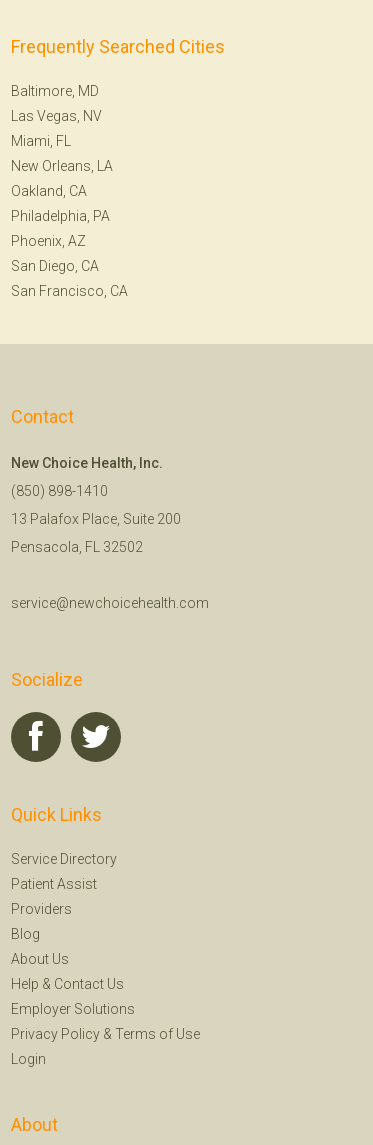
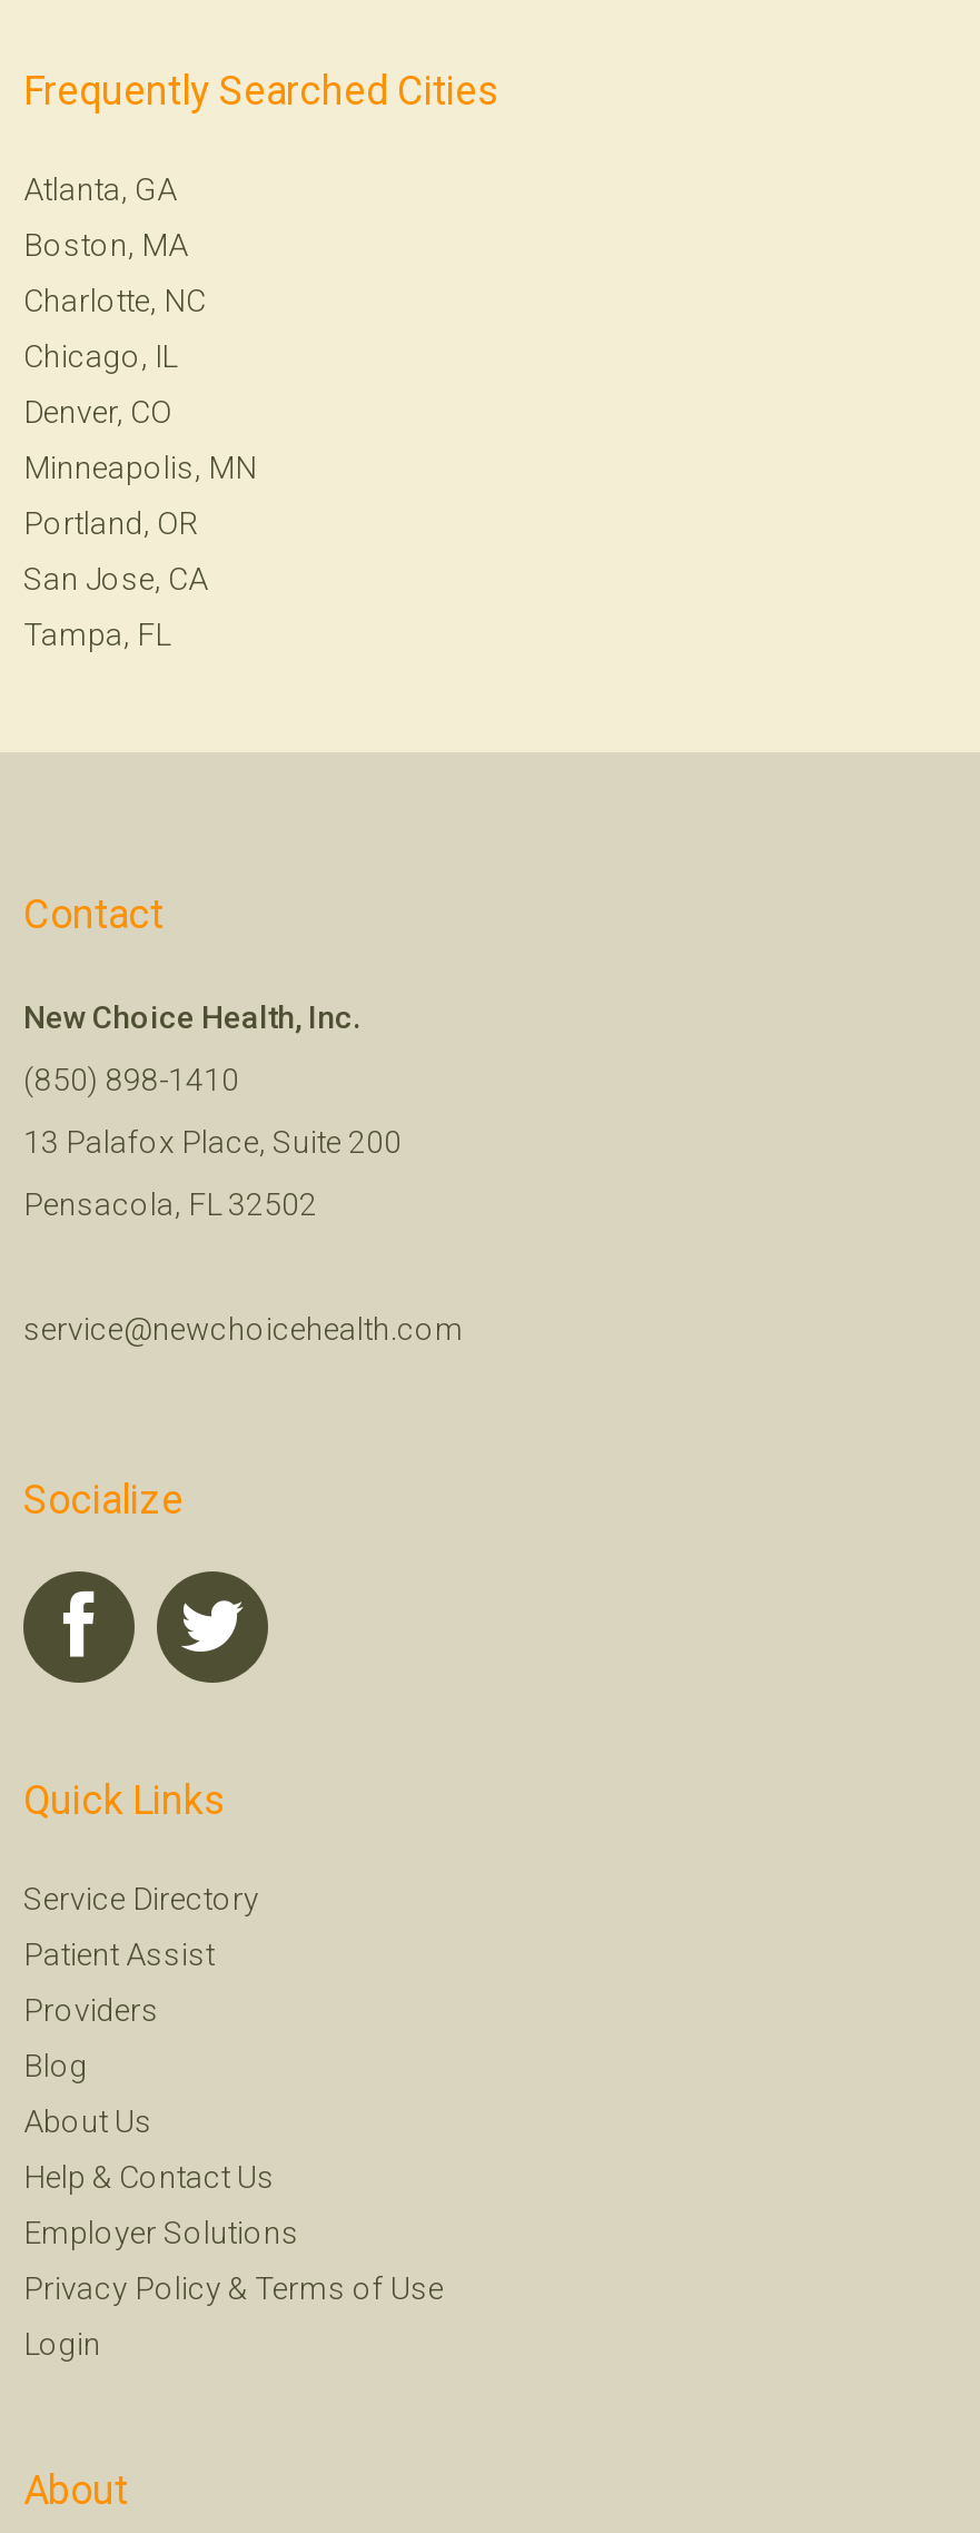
- Baltimore, MD
+ Atlanta, GA

- Las Vegas, NV
+ Boston, MA

- Miami, FL
+ Charlotte, NC

- New Orleans, LA
+ Chicago, IL

- Oakland, CA
+ Denver, CO

- Philadelphia, PA
+ Minneapolis, MN

- Phoenix, AZ
+ Portland, OR

- San Diego, CA
+ San Jose, CA

- San Francisco, CA
+ Tampa, FL
